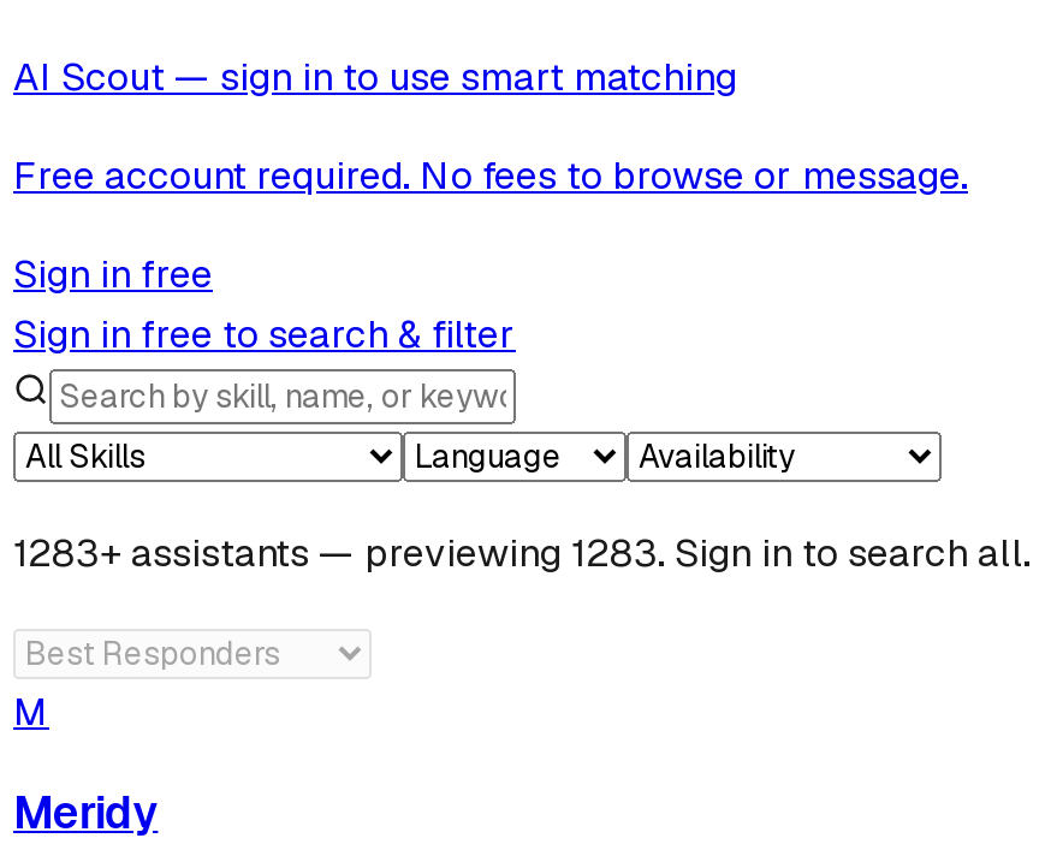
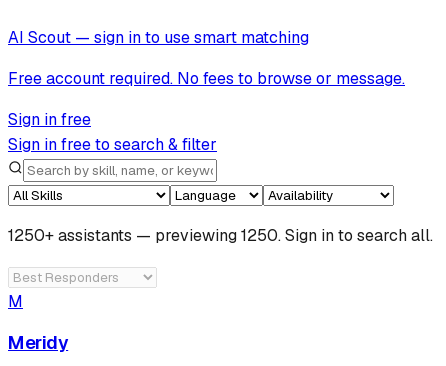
- 1283+ assistants — previewing 1283. Sign in to search all.
+ 1250+ assistants — previewing 1250. Sign in to search all.
